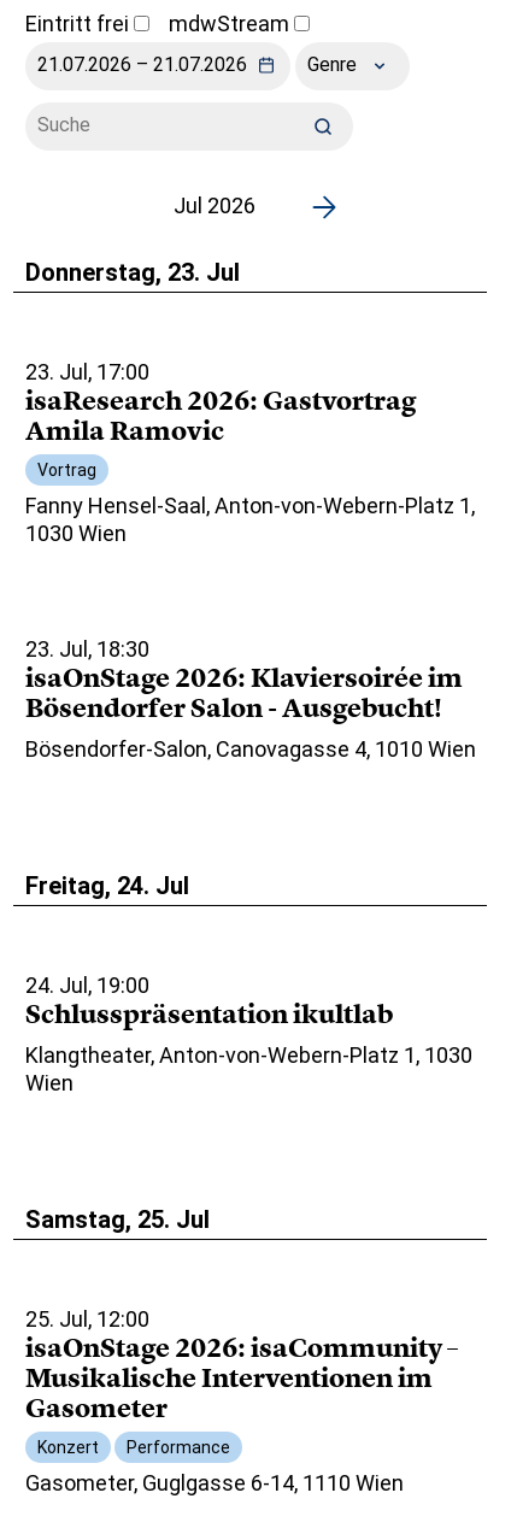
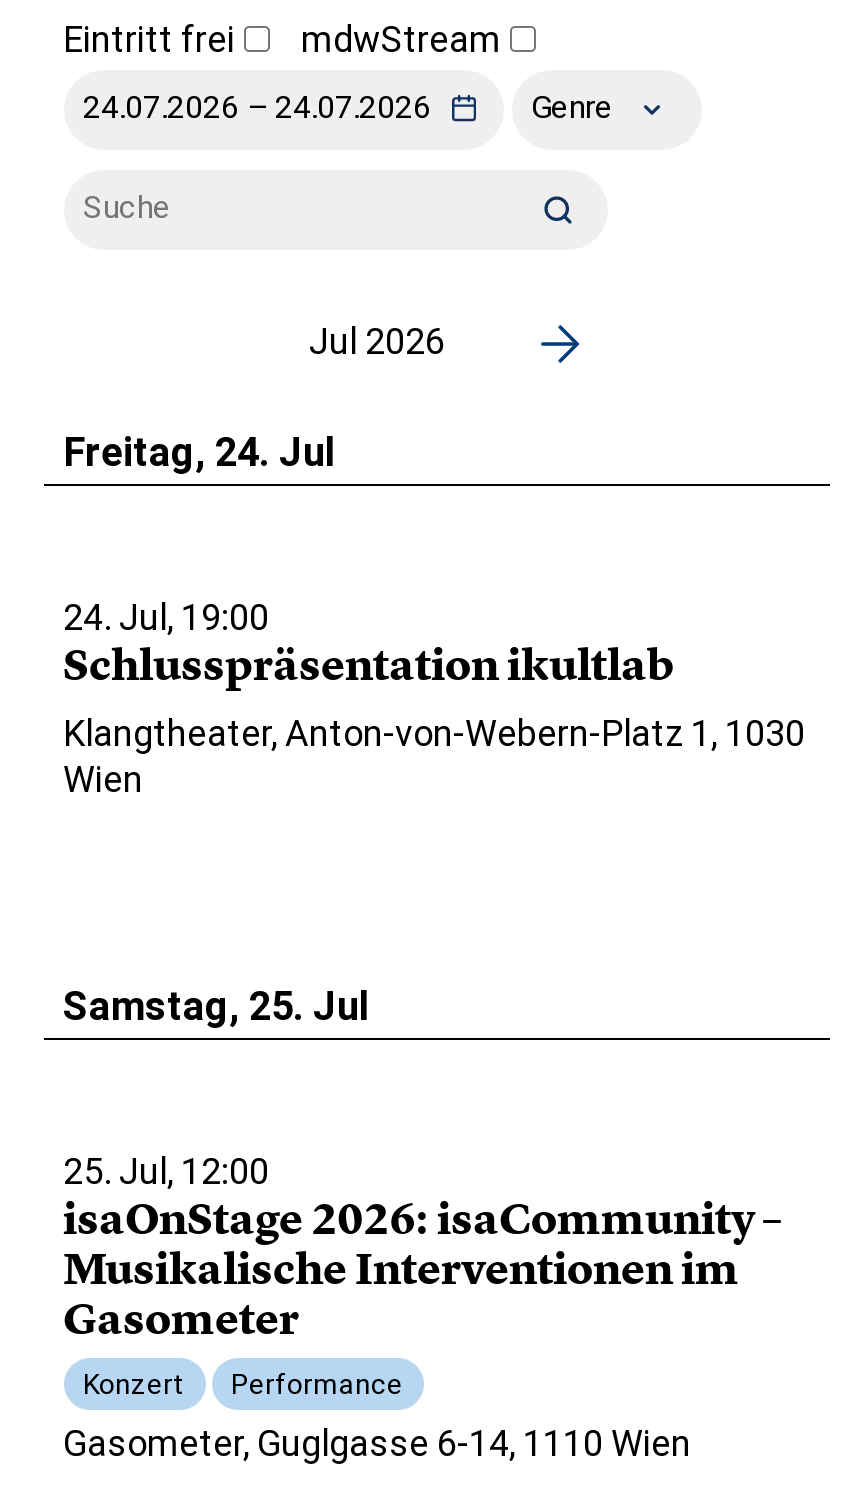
- Donnerstag, 23. Jul
- 23. Jul, 17:00
- isaResearch 2026: Gastvortrag
- Amila Ramovic
- Vortrag
- Fanny Hensel-Saal, Anton-von-Webern-Platz 1,
- 1030 Wien

- 23. Jul, 18:30
- isaOnStage 2026: Klaviersoirée im
- Bösendorfer Salon - Ausgebucht!
- Bösendorfer-Salon, Canovagasse 4, 1010 Wien
